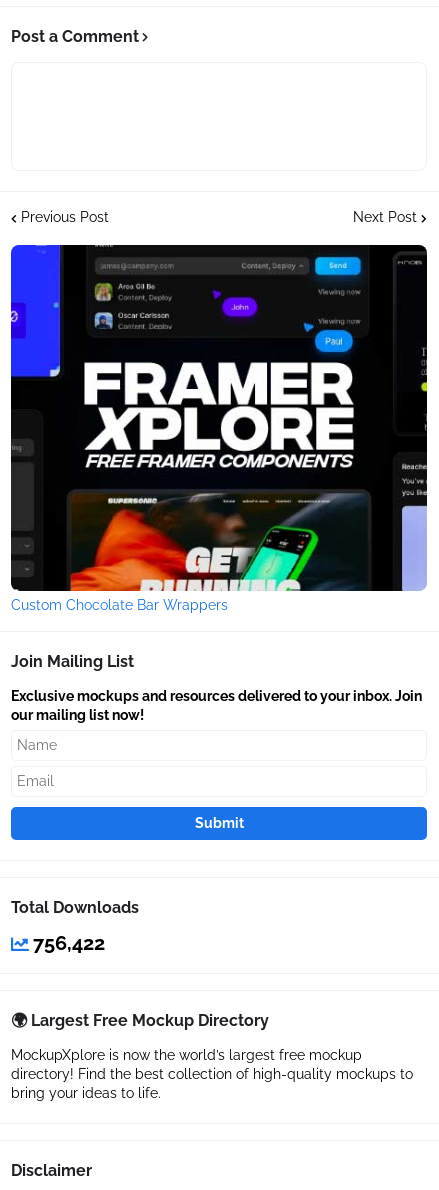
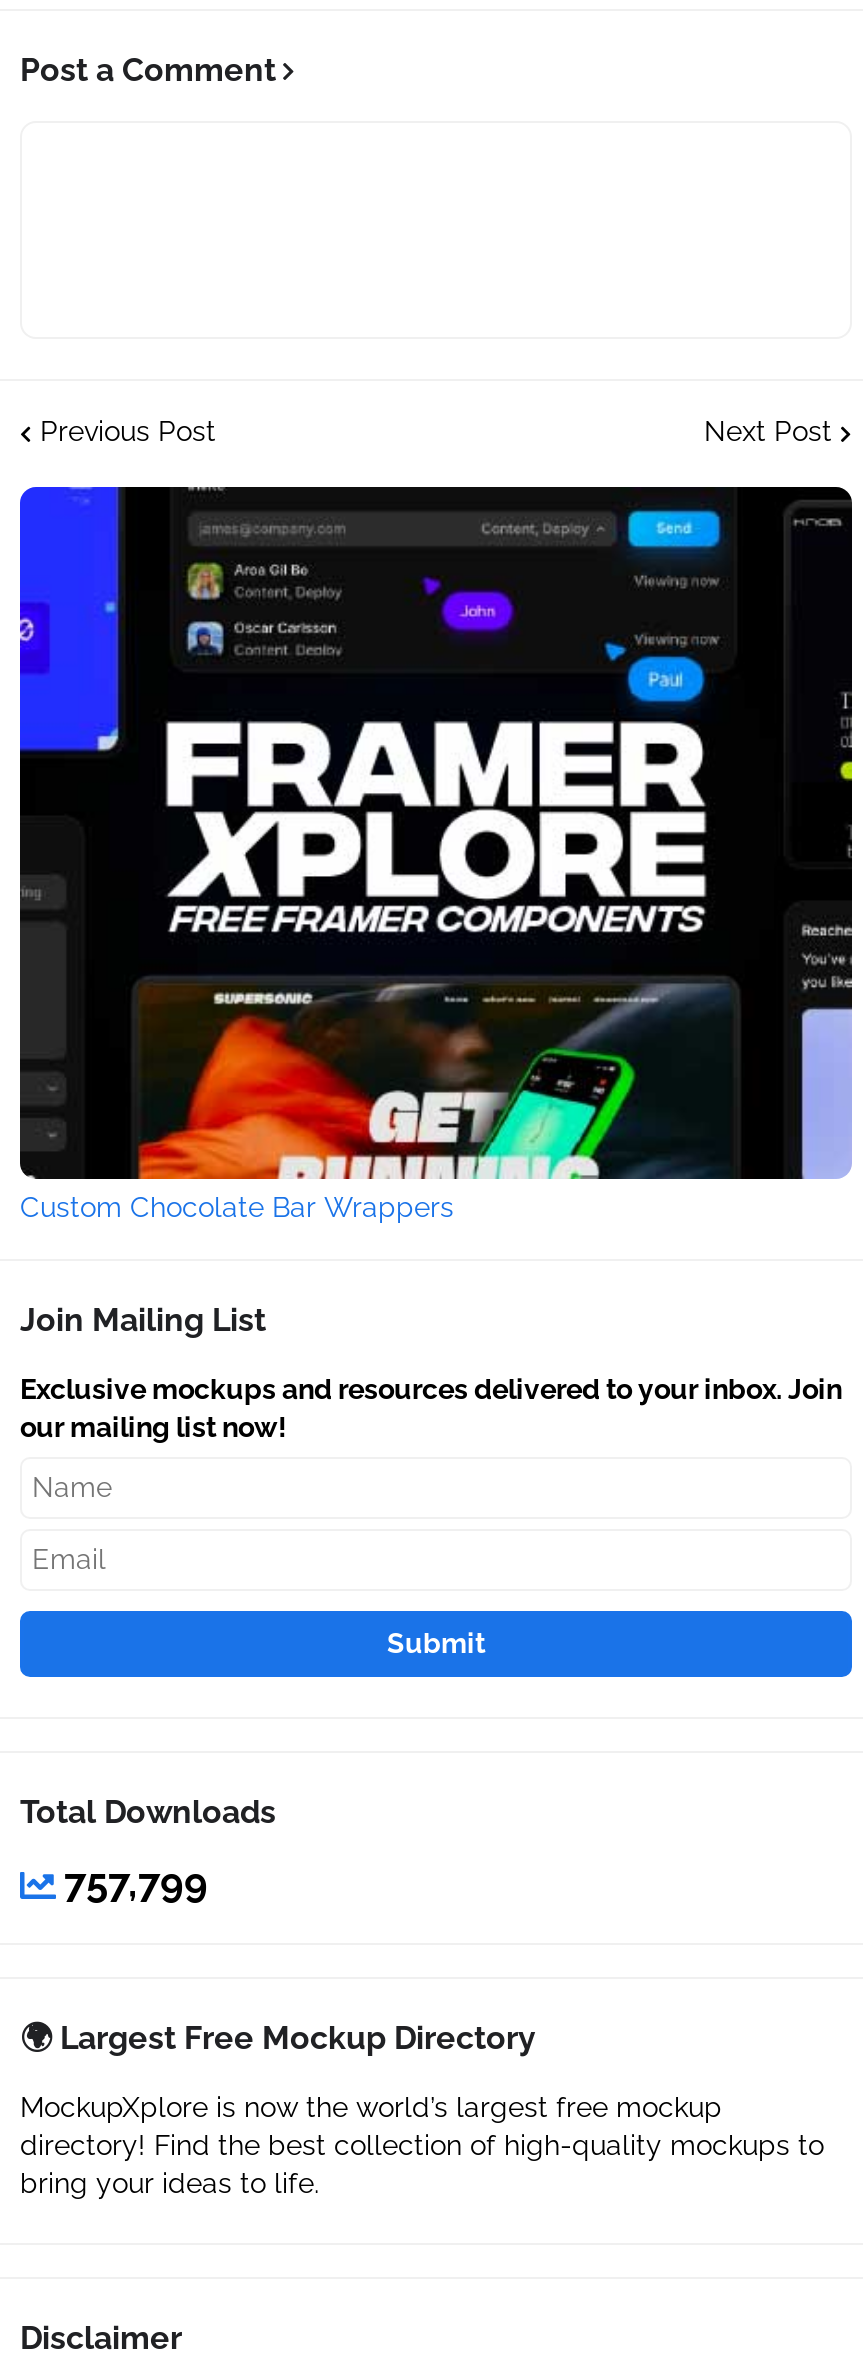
- 756,422
+ 757,799
